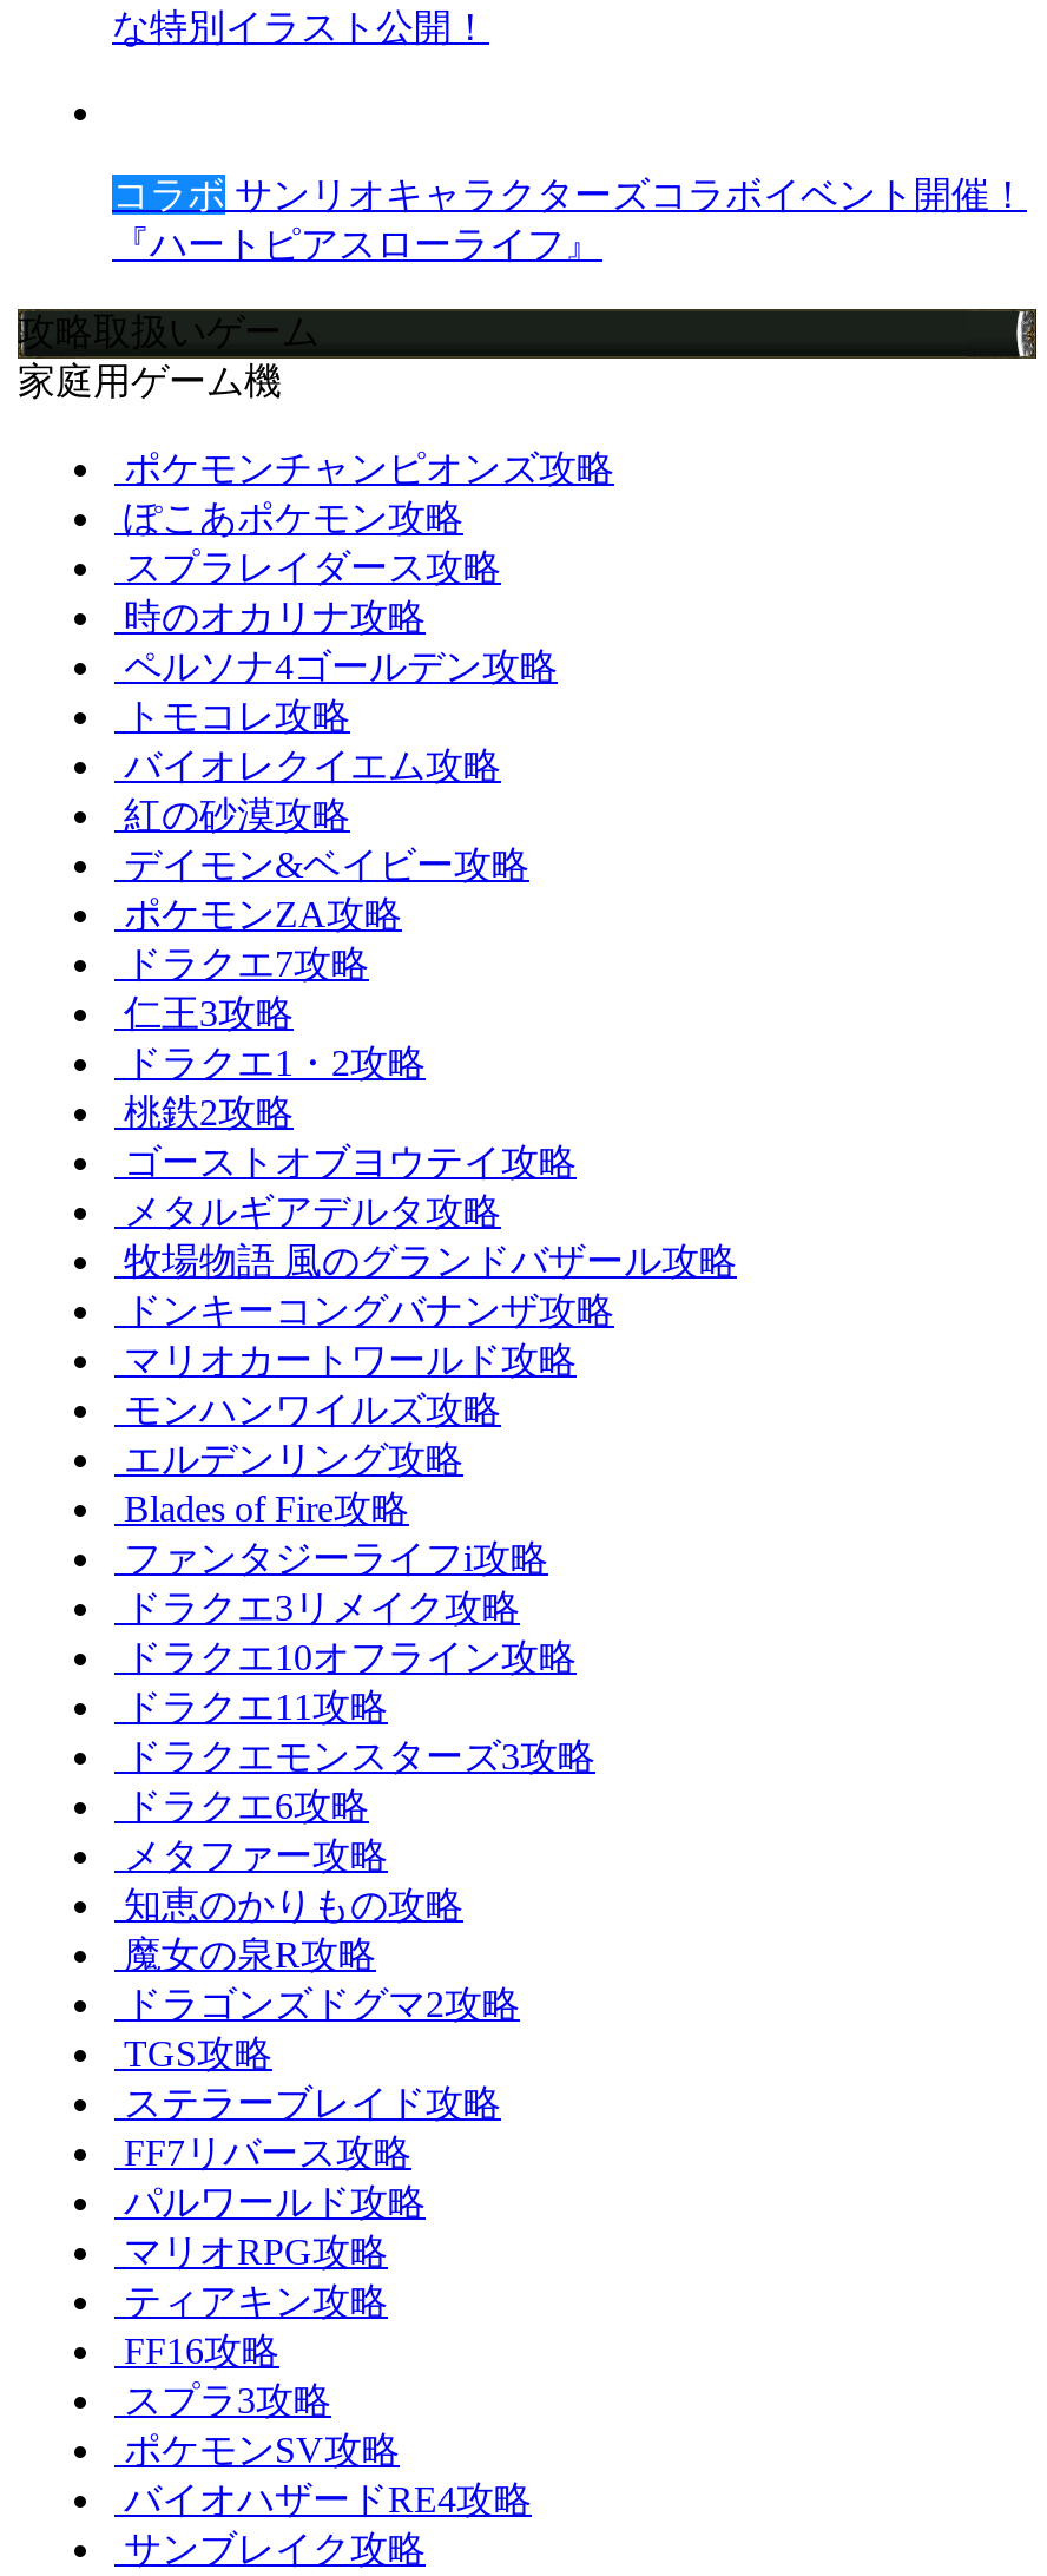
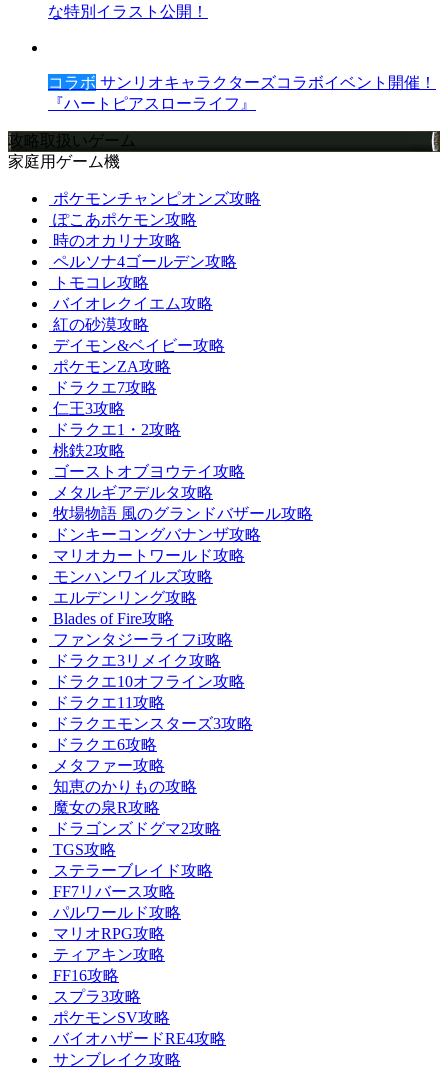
- スプラレイダース攻略
